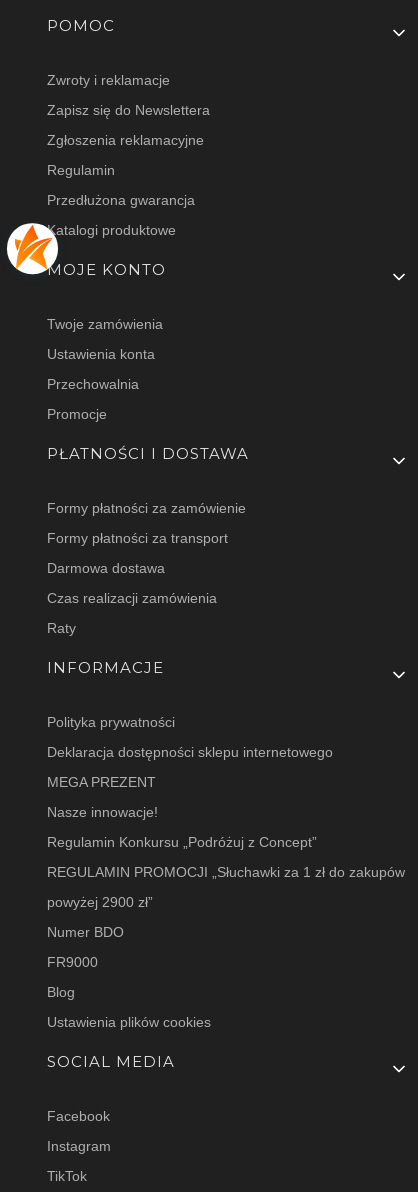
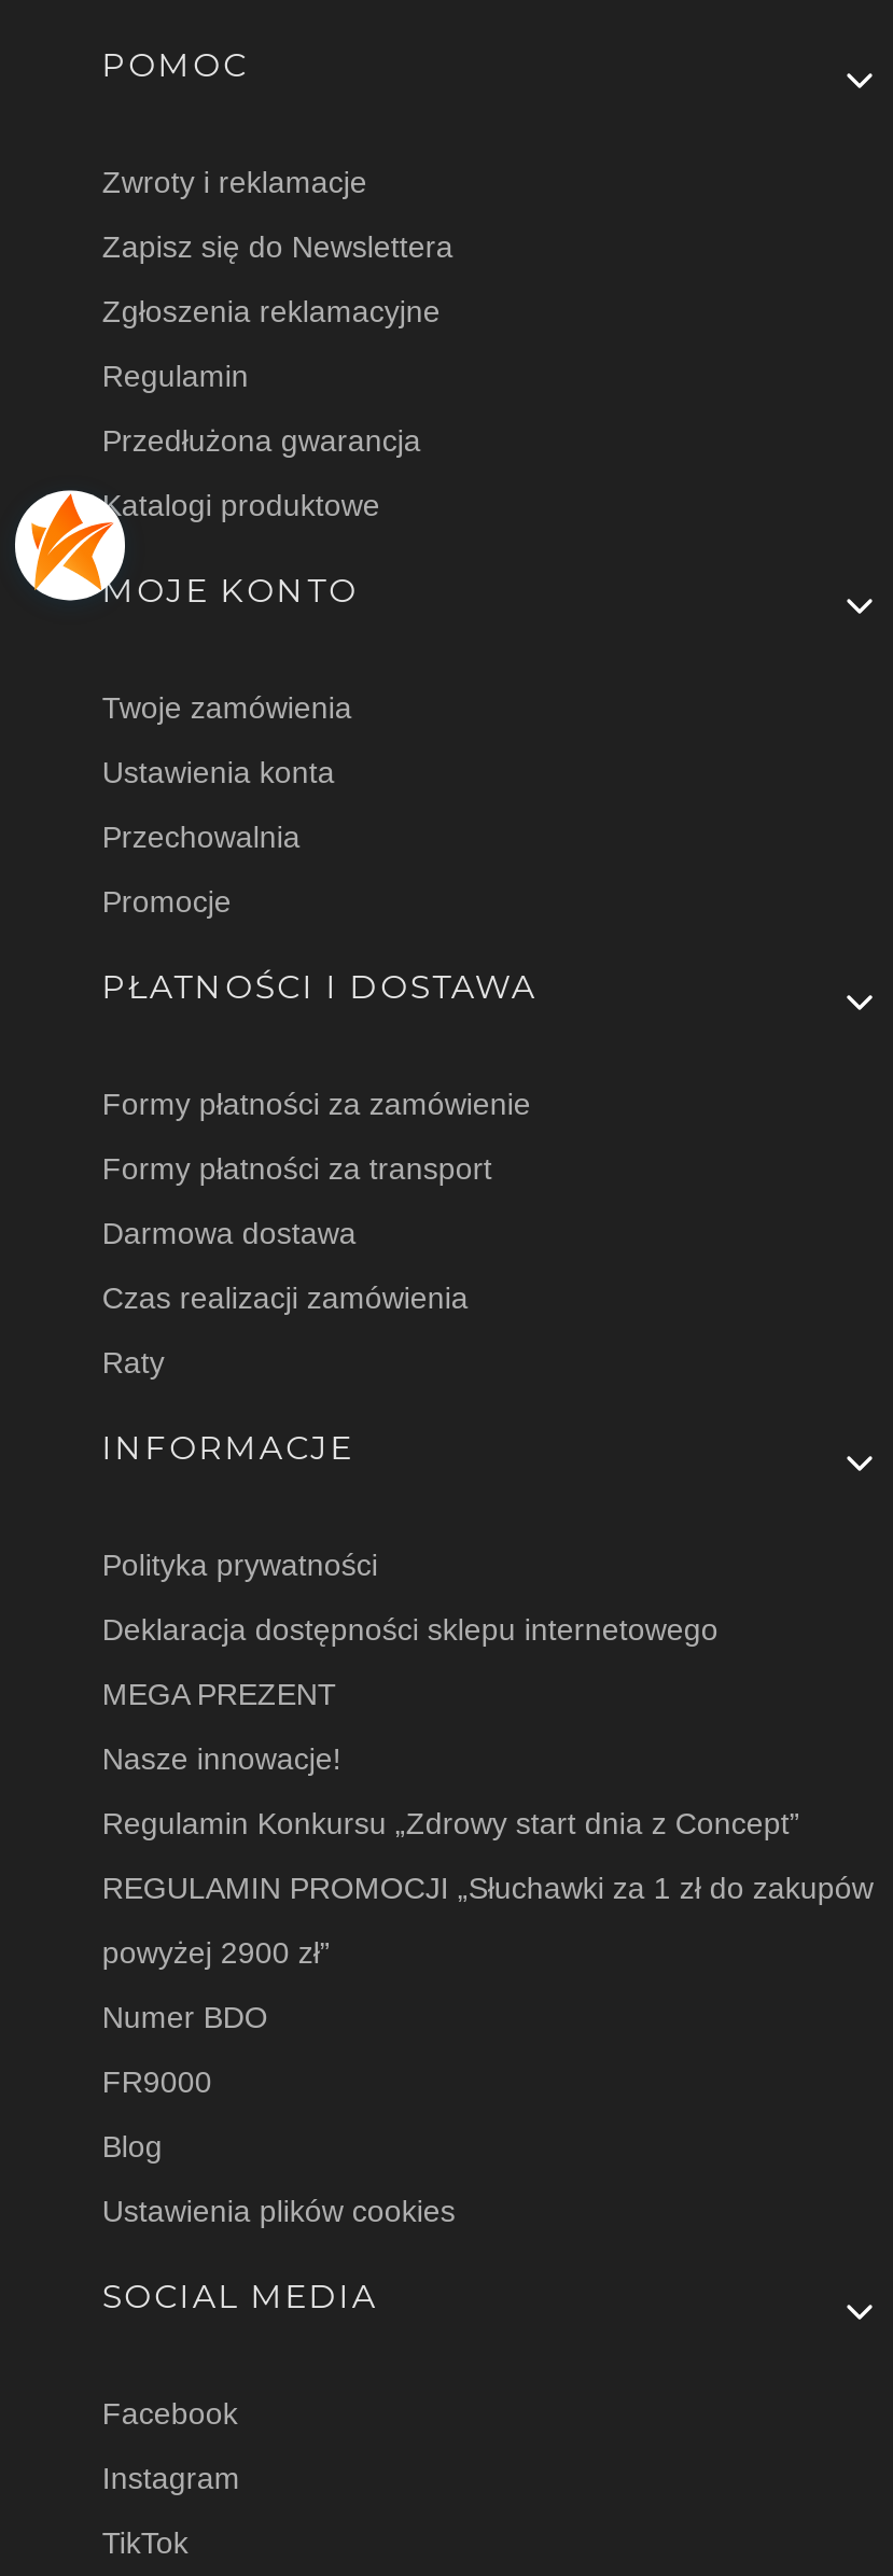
- Regulamin Konkursu „Podróżuj z Concept”
+ Regulamin Konkursu „Zdrowy start dnia z Concept”
